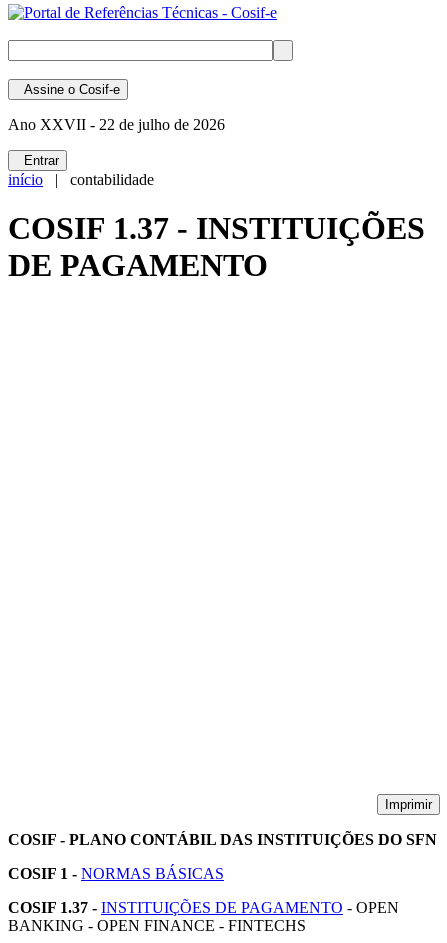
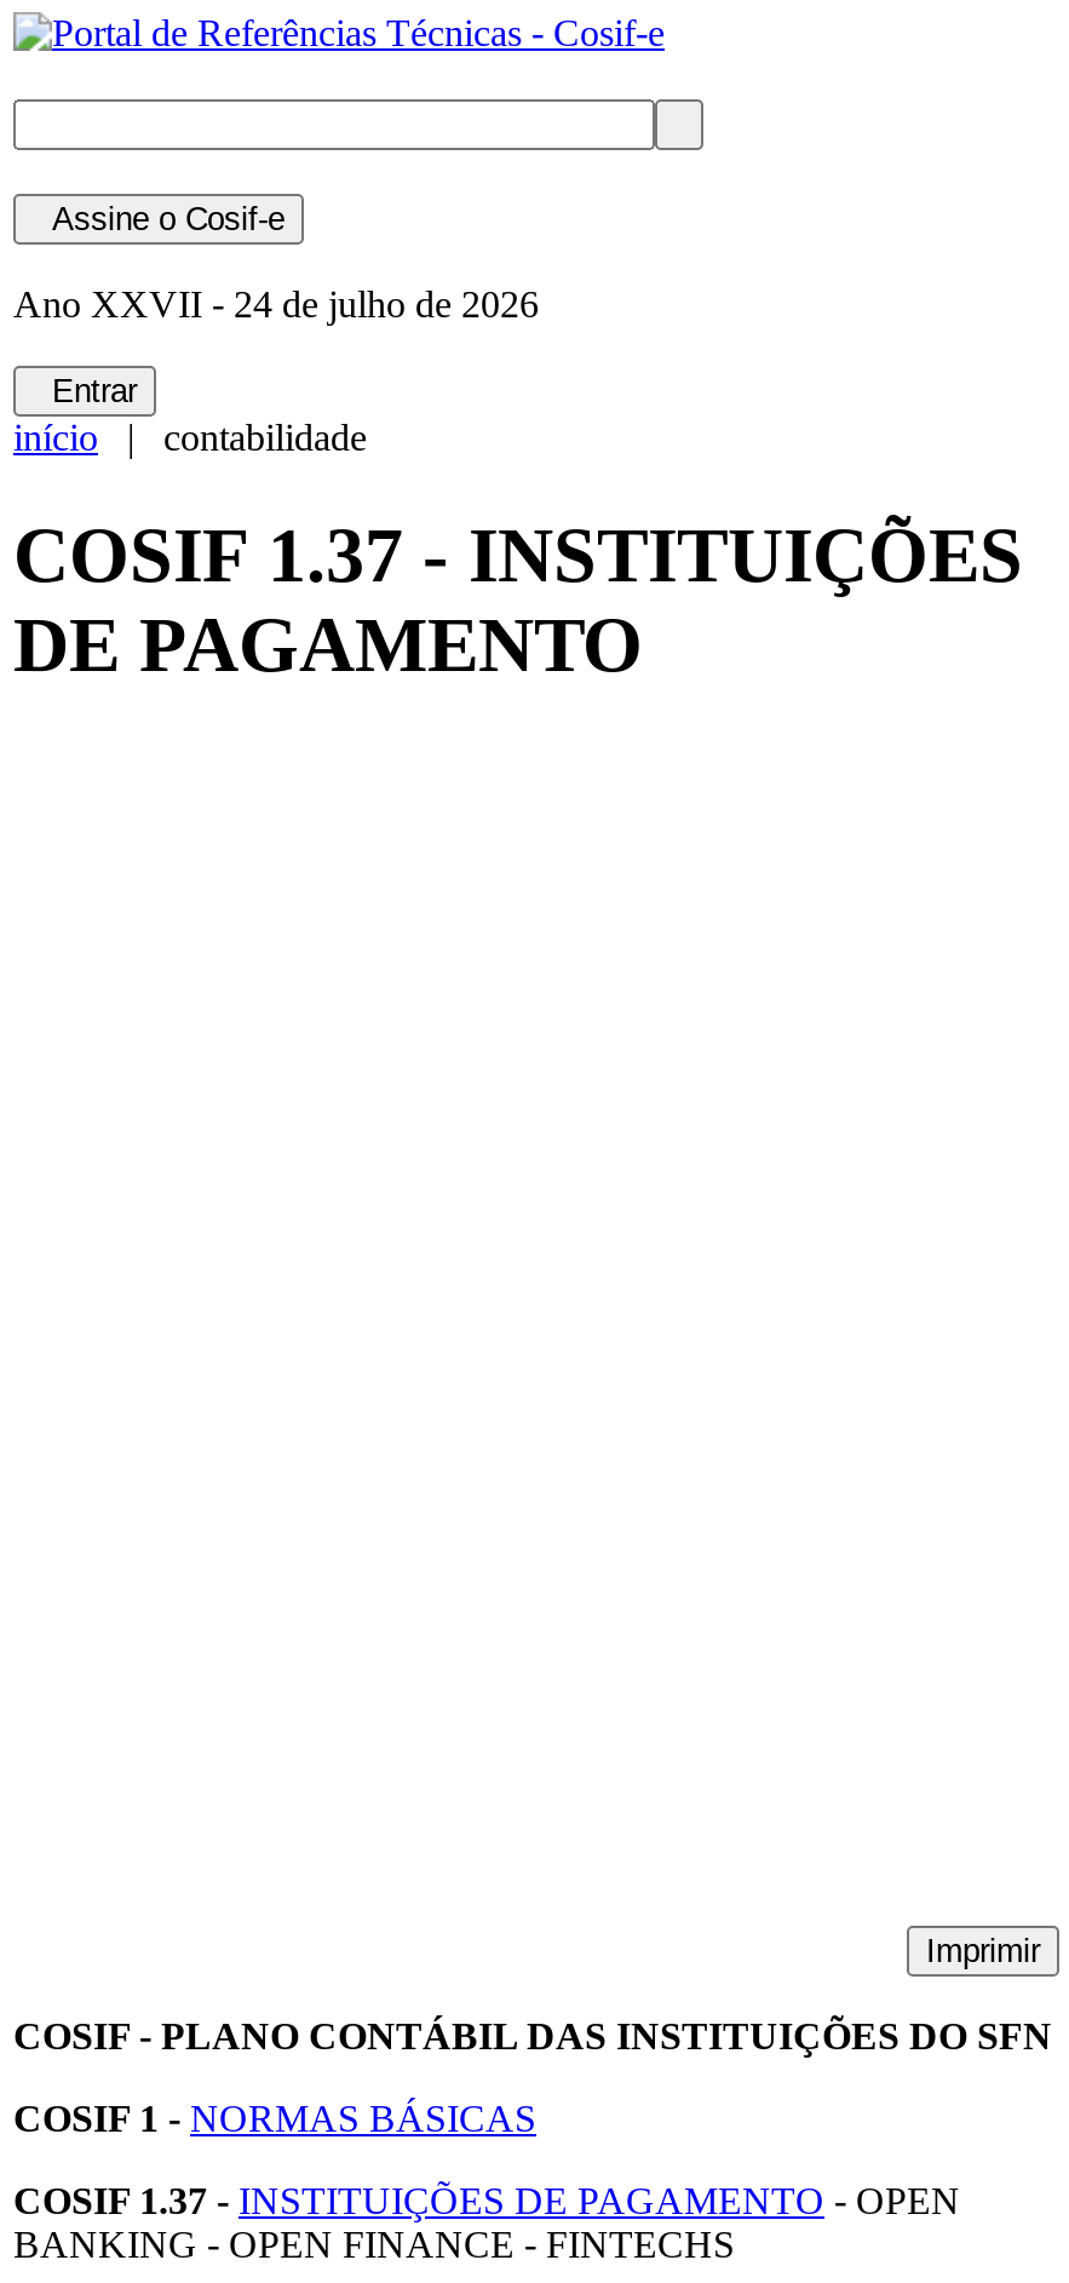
- Ano XXVII - 22 de julho de 2026
+ Ano XXVII - 24 de julho de 2026
